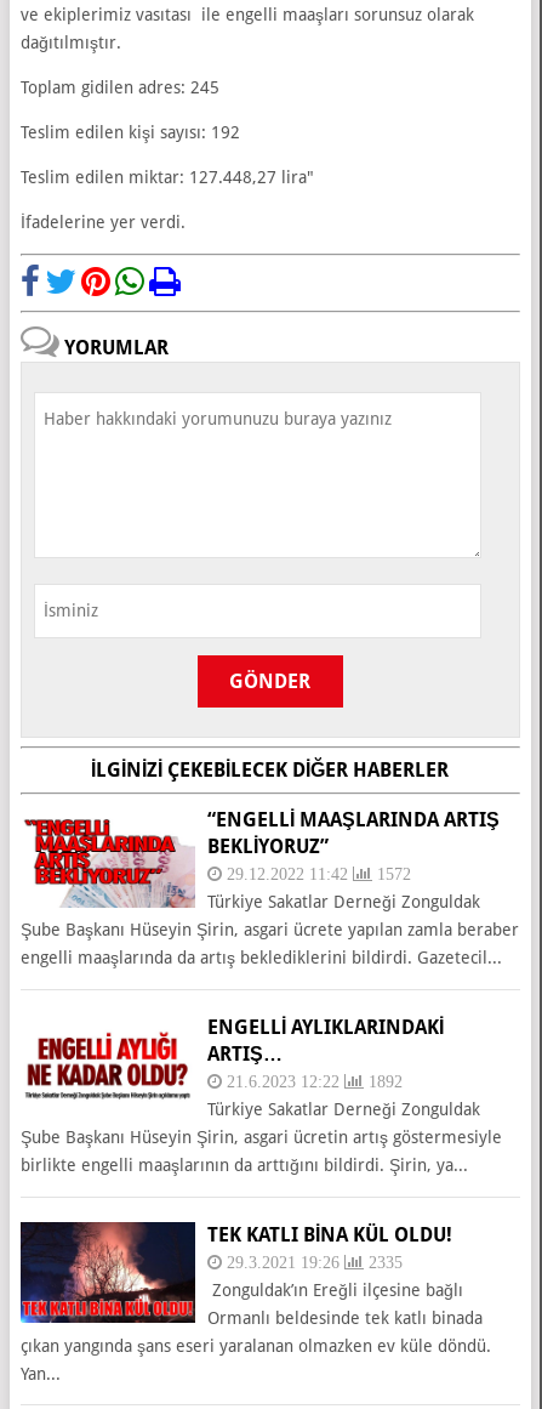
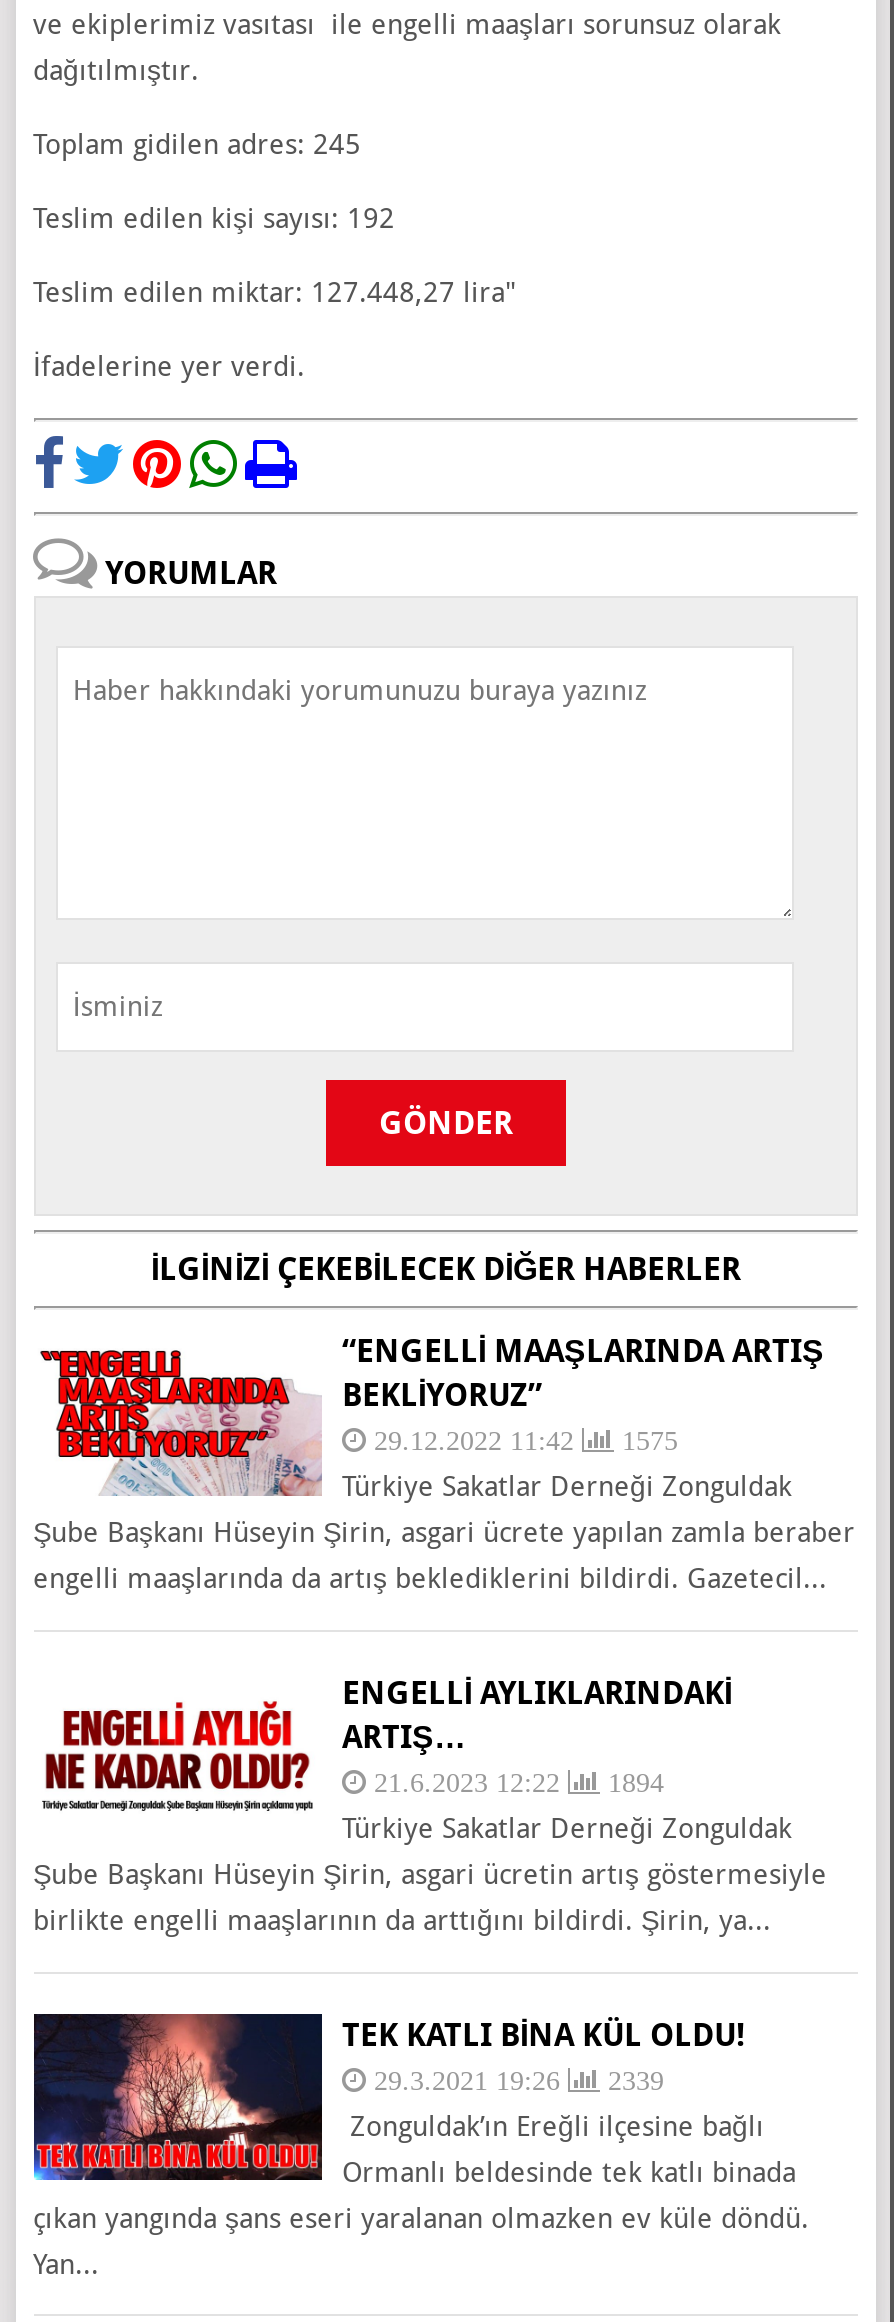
- 29.12.2022 11:42 1572
+ 29.12.2022 11:42 1575

- 21.6.2023 12:22 1892
+ 21.6.2023 12:22 1894

- 29.3.2021 19:26 2335
+ 29.3.2021 19:26 2339
